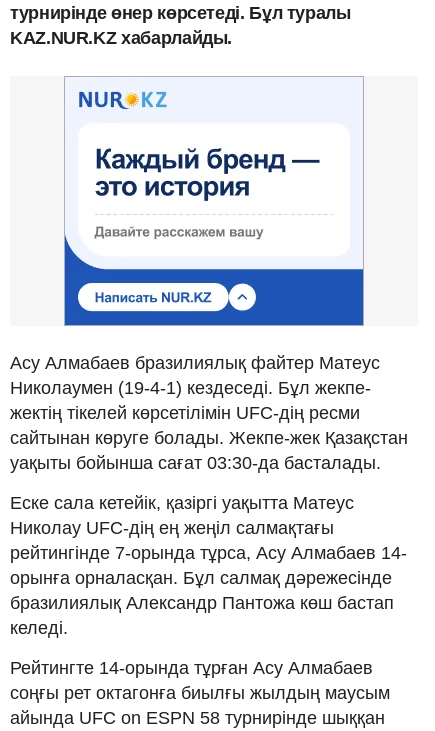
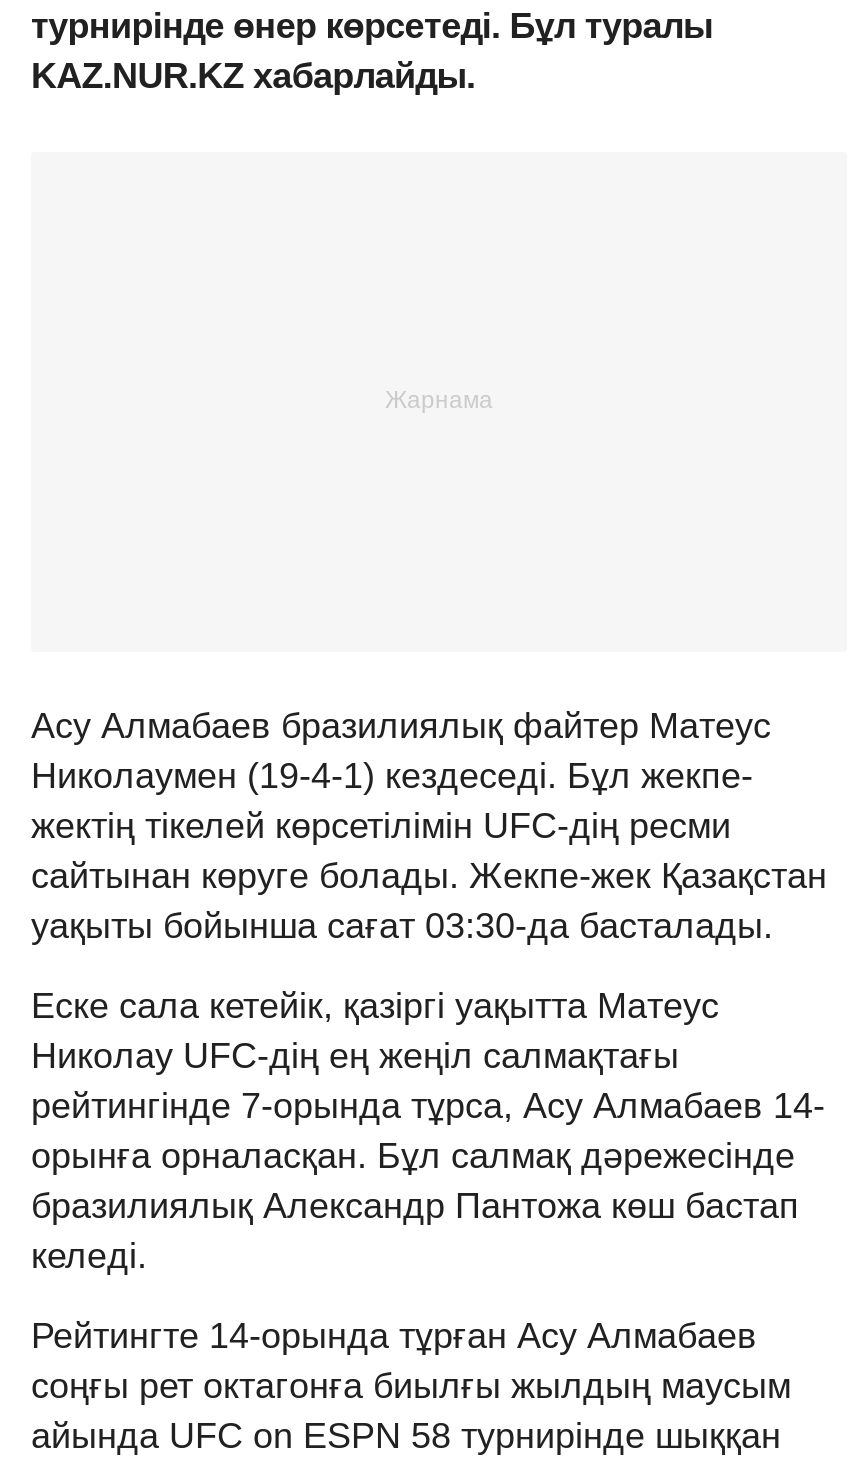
- [image]
